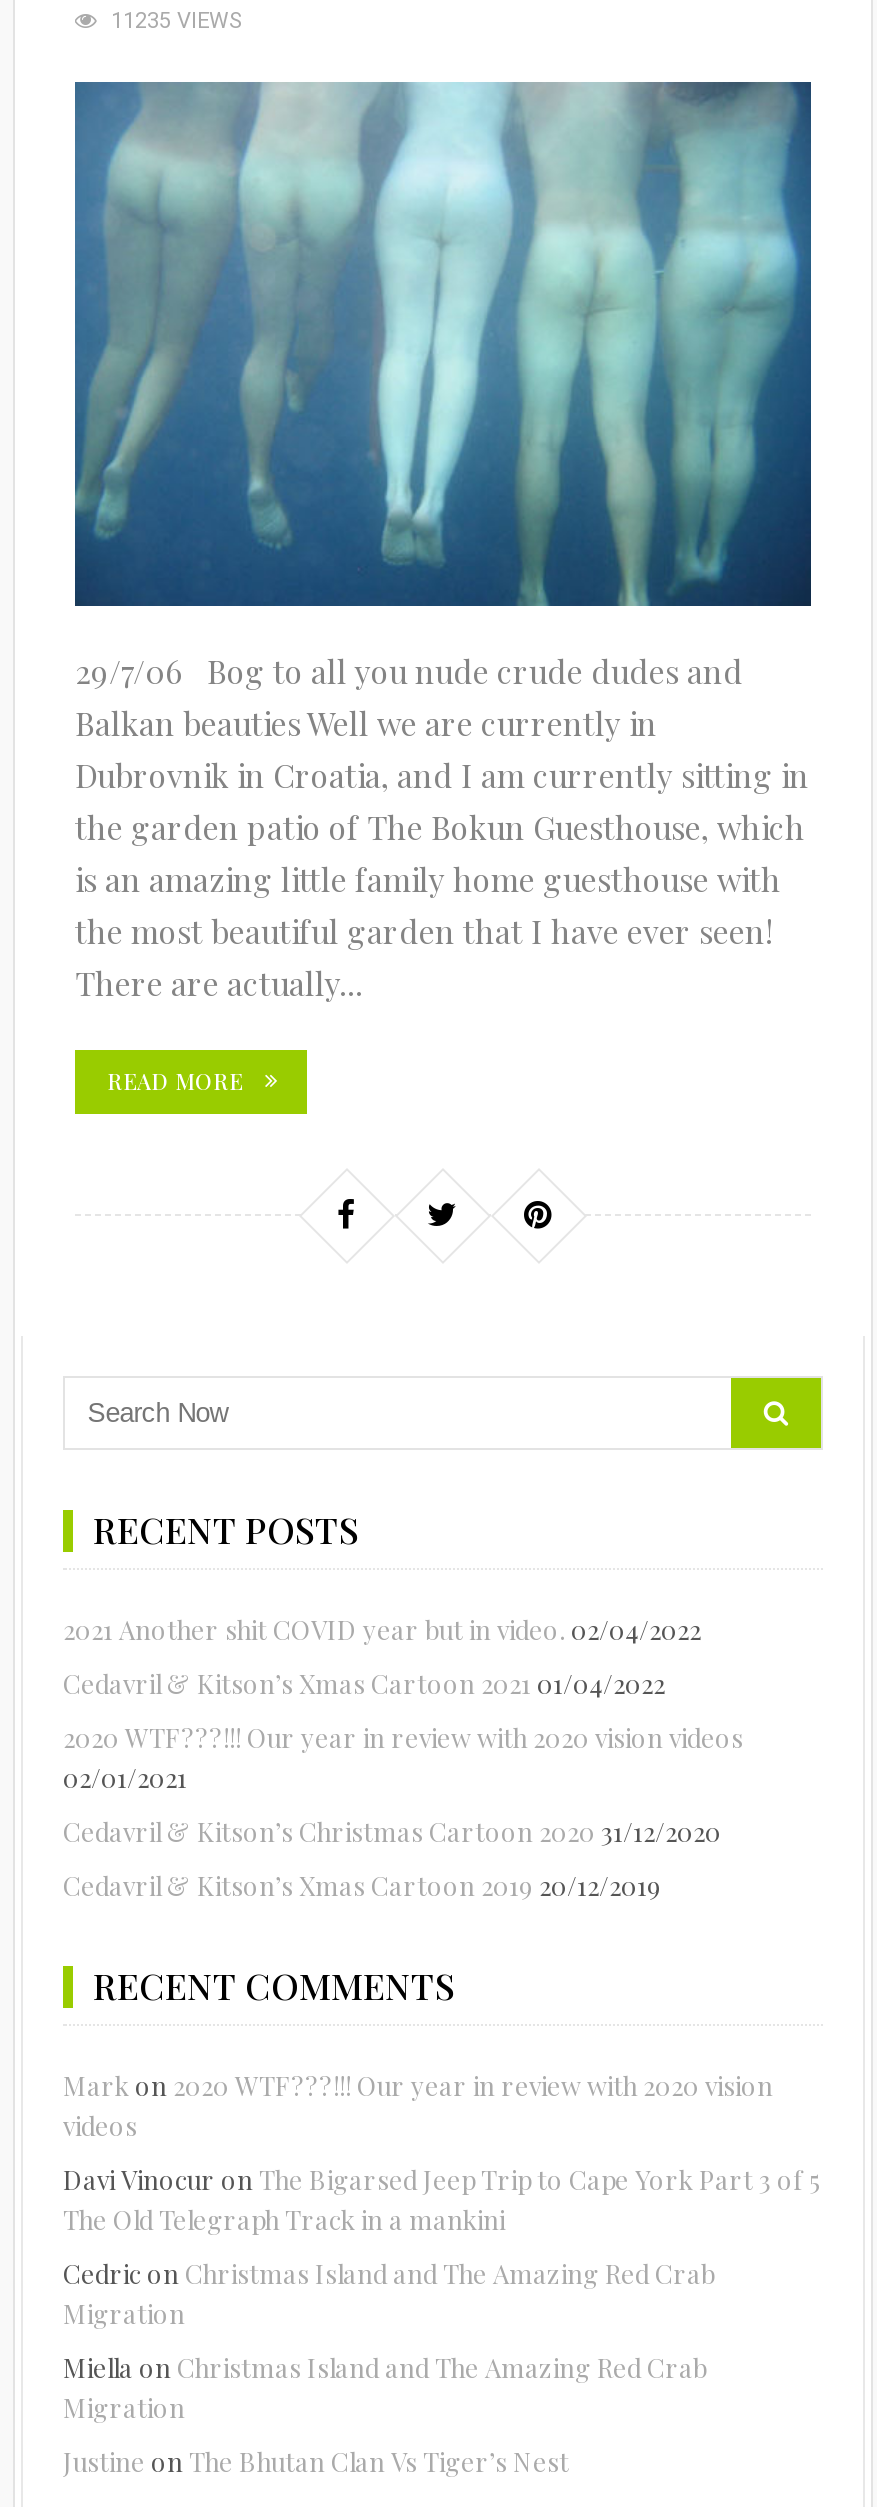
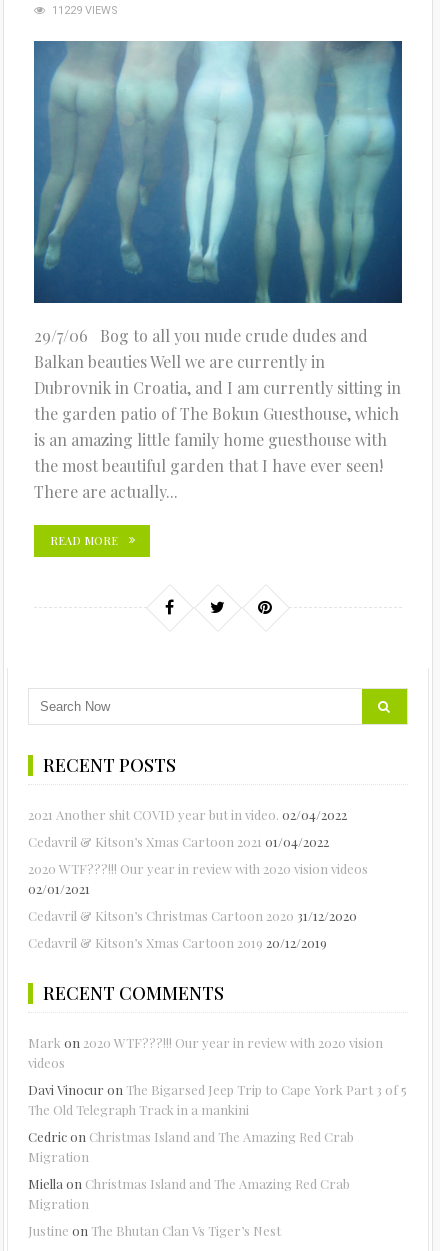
- 11235 VIEWS
+ 11229 VIEWS
